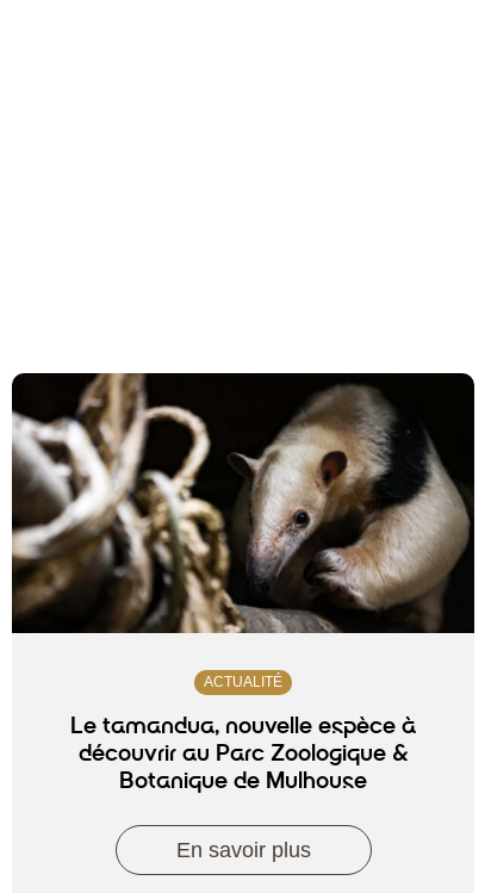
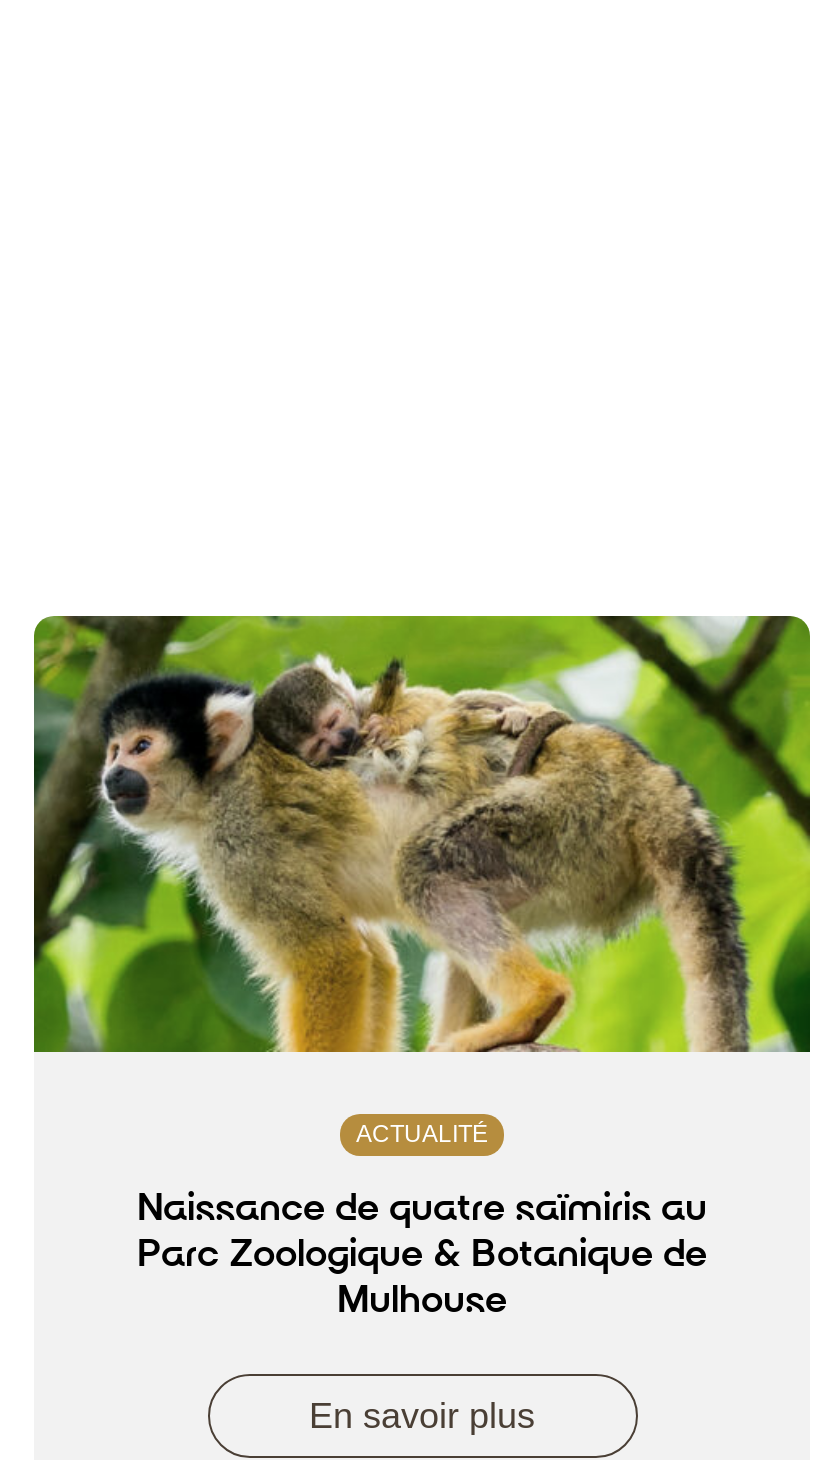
- [image]
+ [image]

- Le tamandua, nouvelle espèce à
- découvrir au Parc Zoologique &
- Botanique de Mulhouse
+ Naissance de quatre saïmiris au
+ Parc Zoologique & Botanique de
+ Mulhouse
